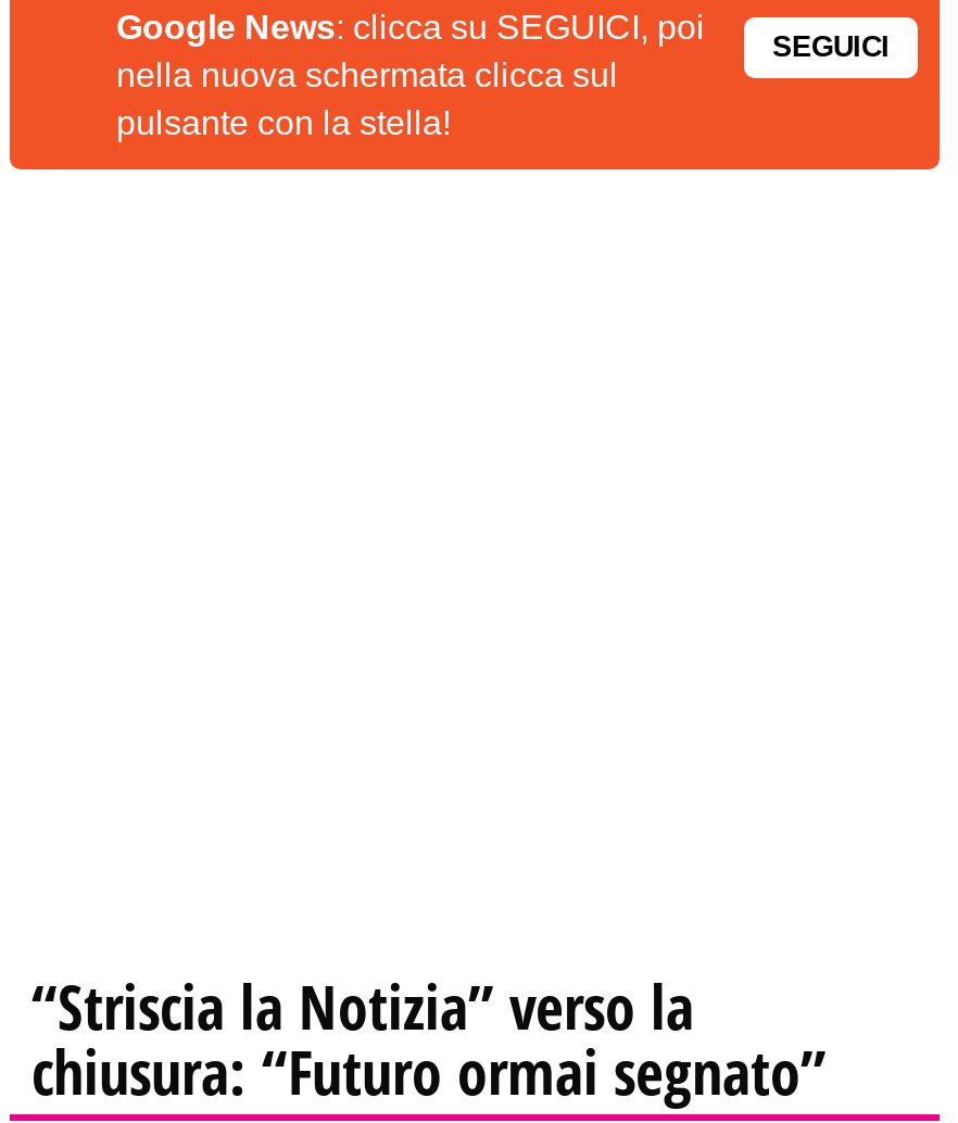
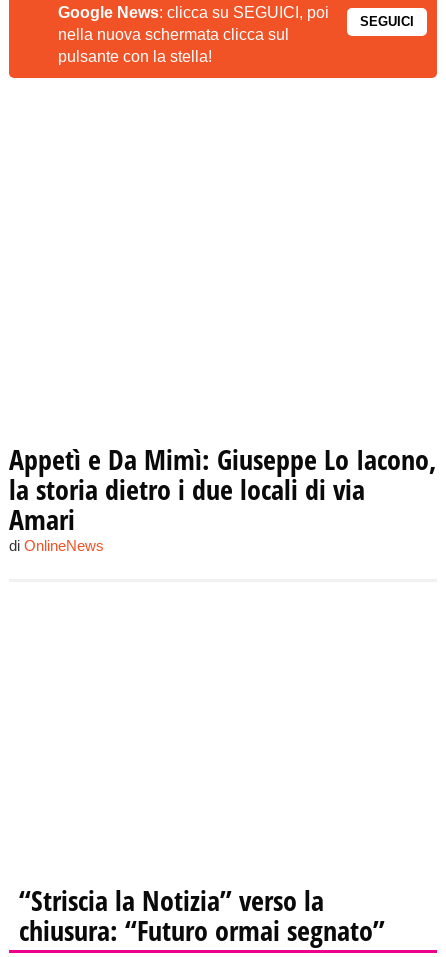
+ Appetì e Da Mimì: Giuseppe Lo Iacono,
+ la storia dietro i due locali di via
+ Amari
+ di OnlineNews
